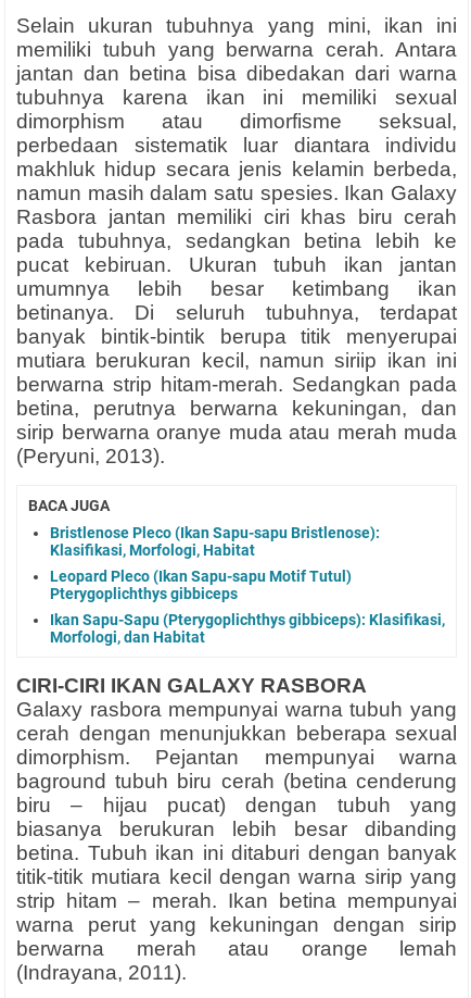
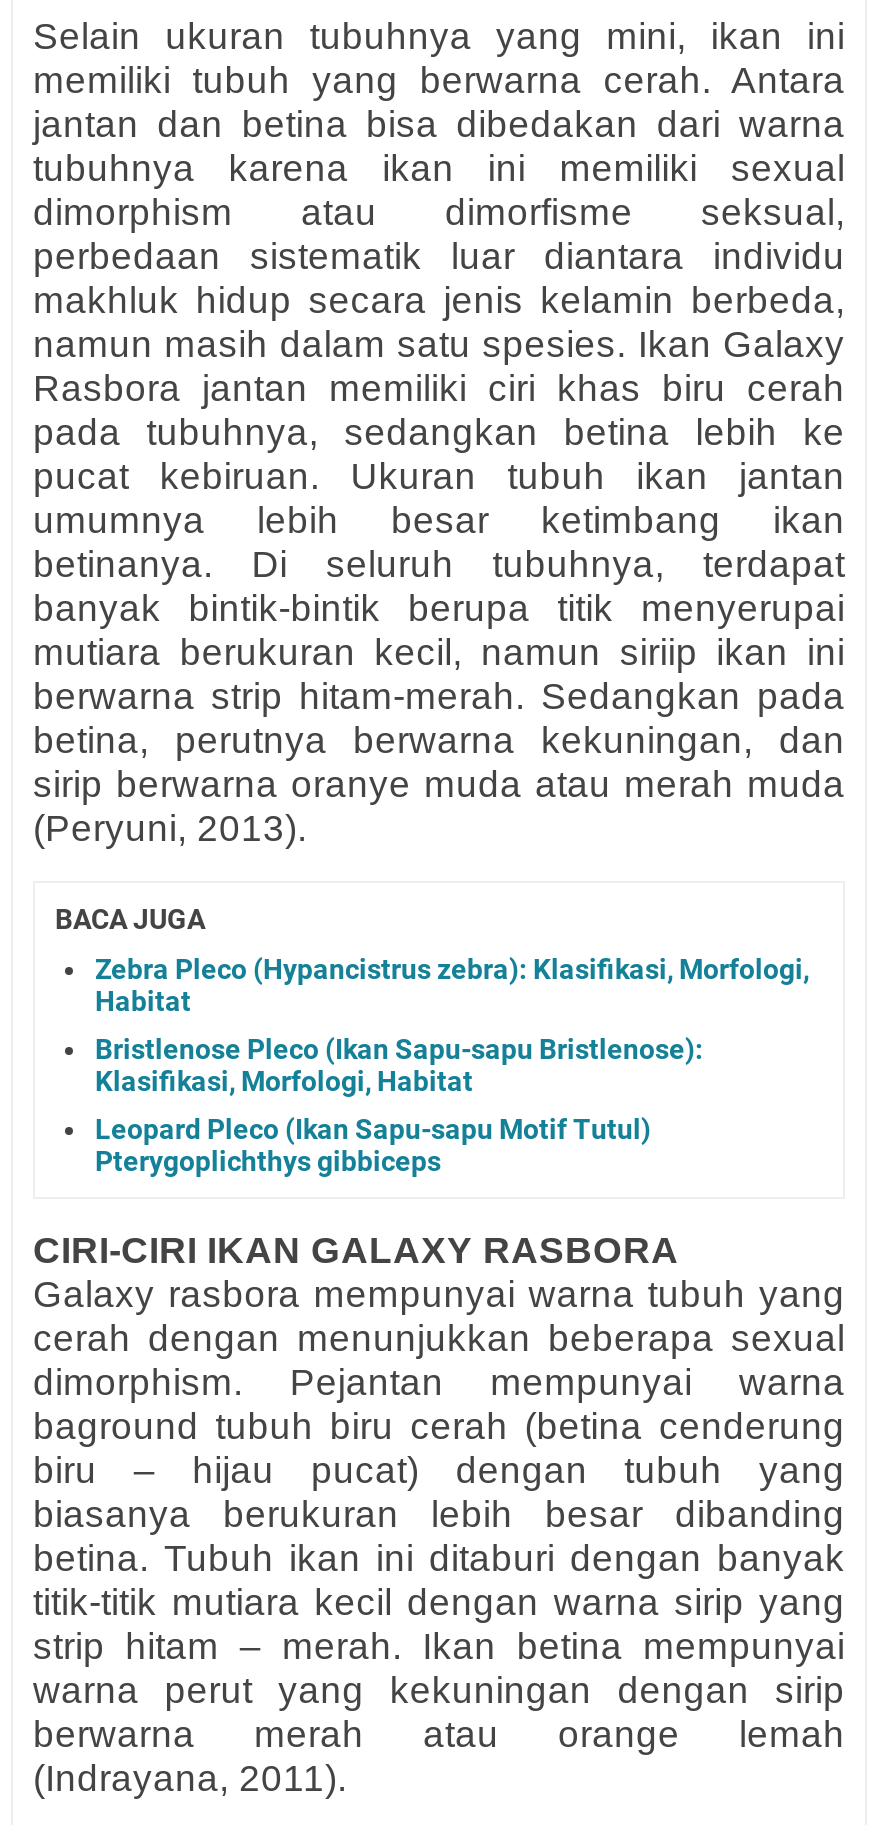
+ Zebra Pleco (Hypancistrus zebra): Klasifikasi, Morfologi,
+ Habitat

moved down: Bristlenose Pleco (Ikan Sapu-sapu Bristlenose): | Klasifikasi, Morfologi, Habitat | Leopard Pleco (Ikan Sapu-sapu Motif Tutul) | Pterygoplichthys gibbiceps

- Ikan Sapu-Sapu (Pterygoplichthys gibbiceps): Klasifikasi,
- Morfologi, dan Habitat
